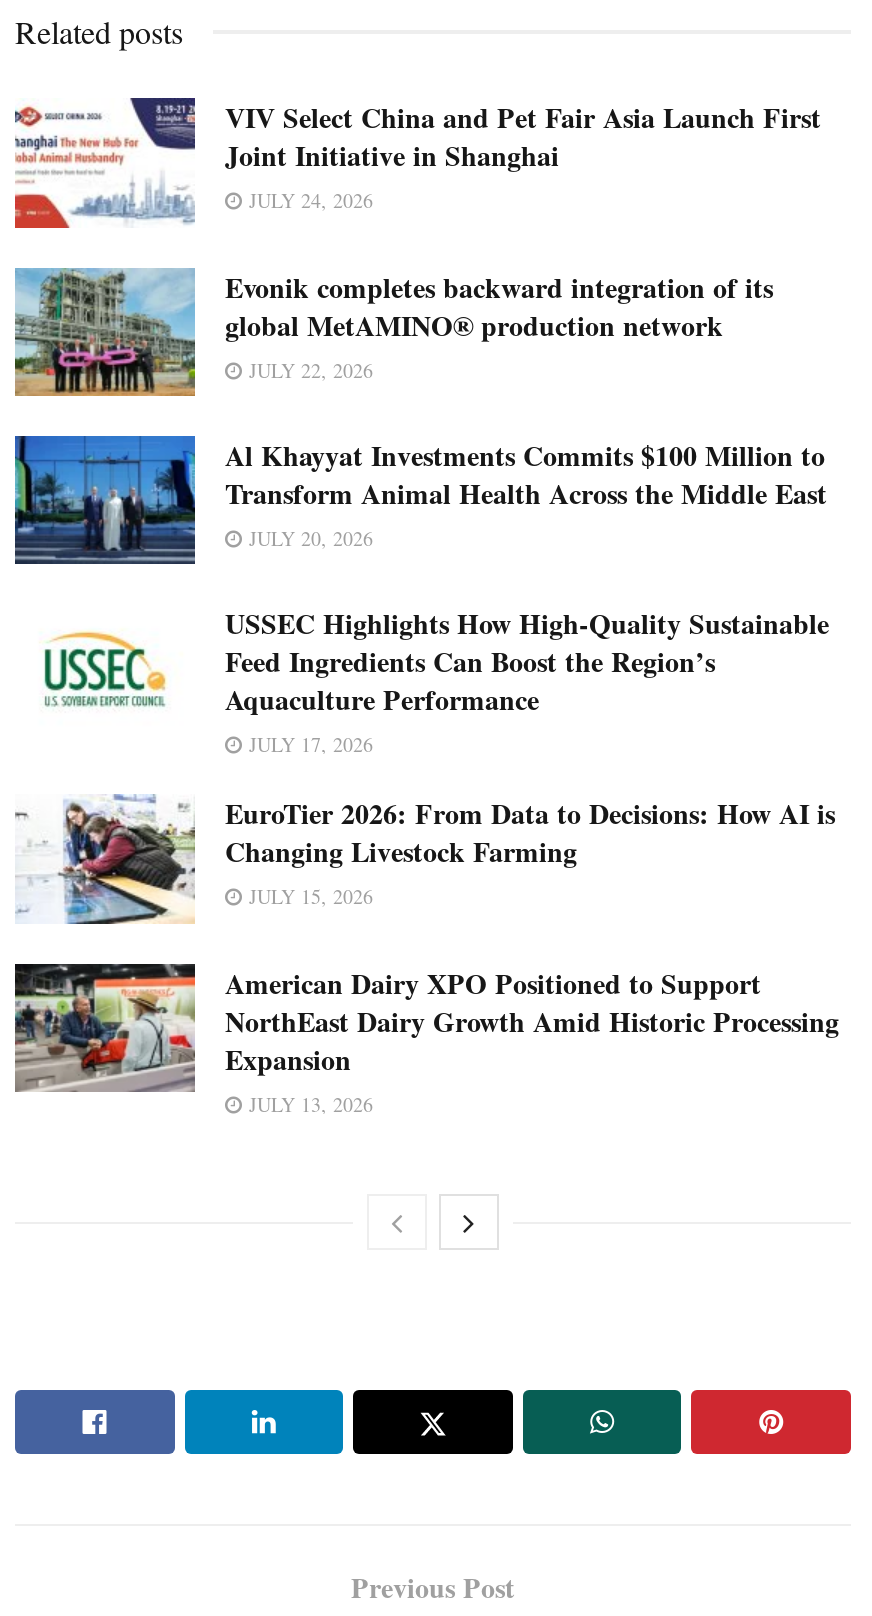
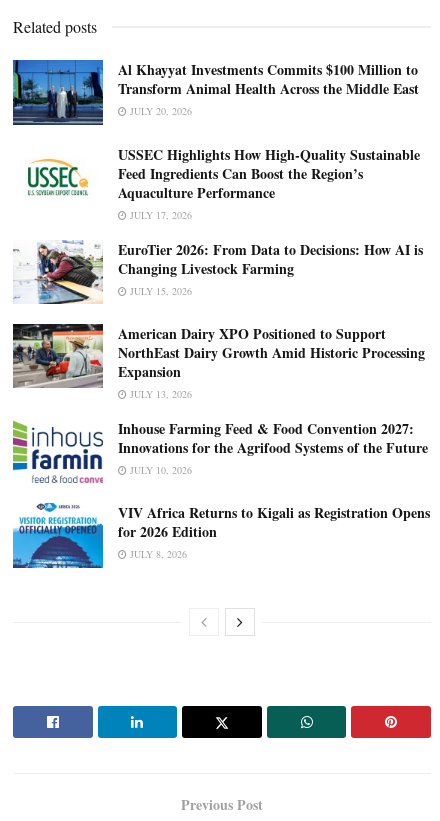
- [image]
- VIV Select China and Pet Fair Asia Launch First
- Joint Initiative in Shanghai
- JULY 24, 2026
- Evonik completes backward integration of its
- global MetAMINO® production network
- JULY 22, 2026

- [image]

moved up: [image] | Al Khayyat Investments Commits $100 Million to | Transform Animal Health Across the Middle East | ... | Expansion | JULY 13, 2026

+ [image]
+ Inhouse Farming Feed & Food Convention 2027:
+ Innovations for the Agrifood Systems of the Future
+ JULY 10, 2026
+ VIV Africa Returns to Kigali as Registration Opens
+ for 2026 Edition
+ JULY 8, 2026

+ [image]
